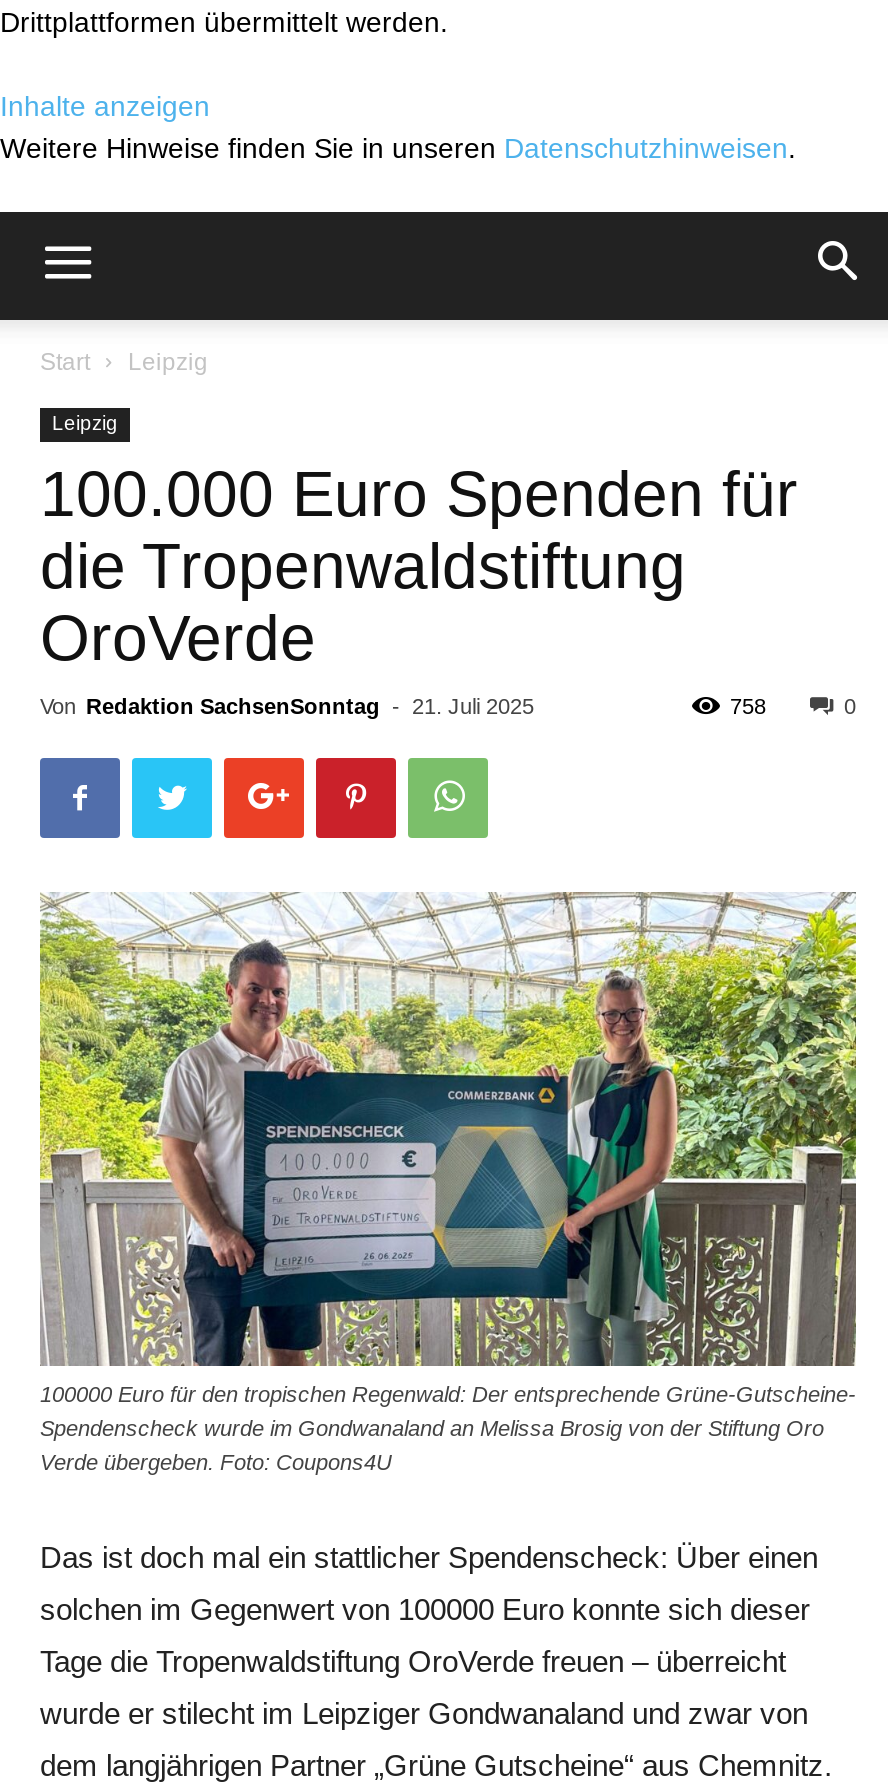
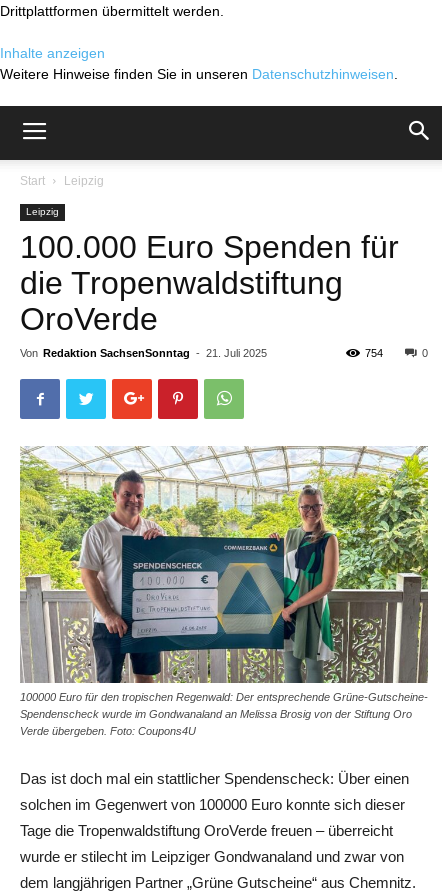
- 758
+ 754
